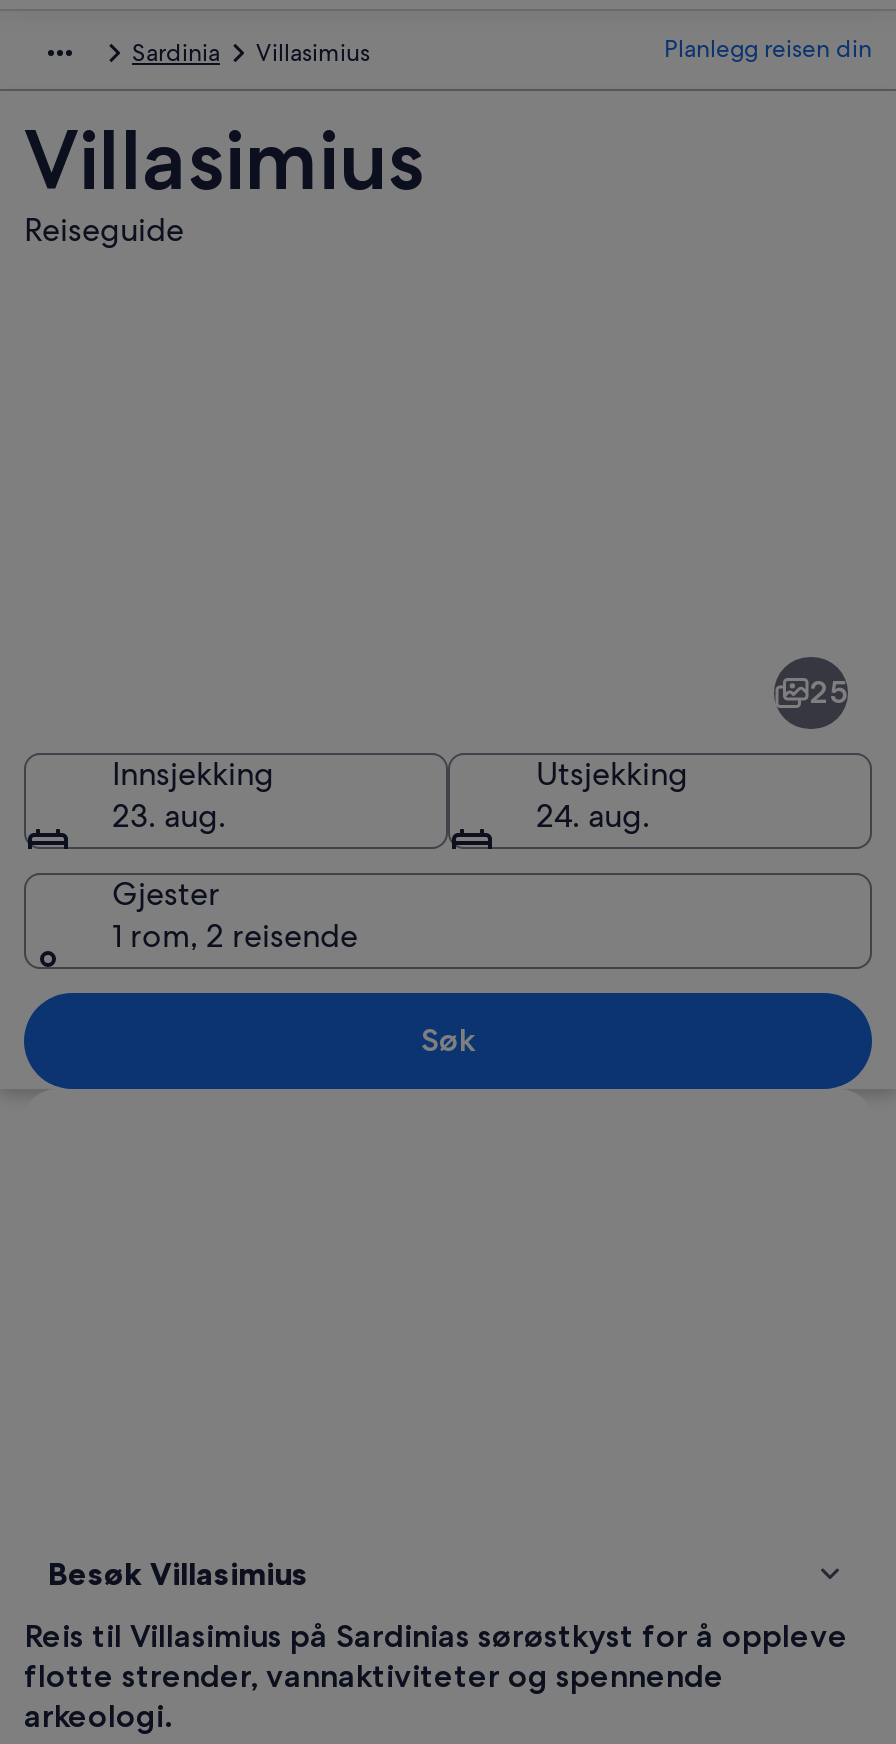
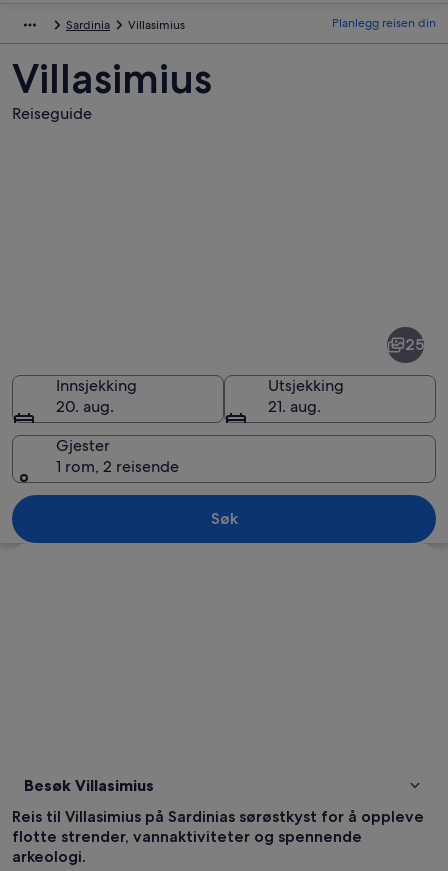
- 23. aug.
+ 20. aug.

- 24. aug.
+ 21. aug.
